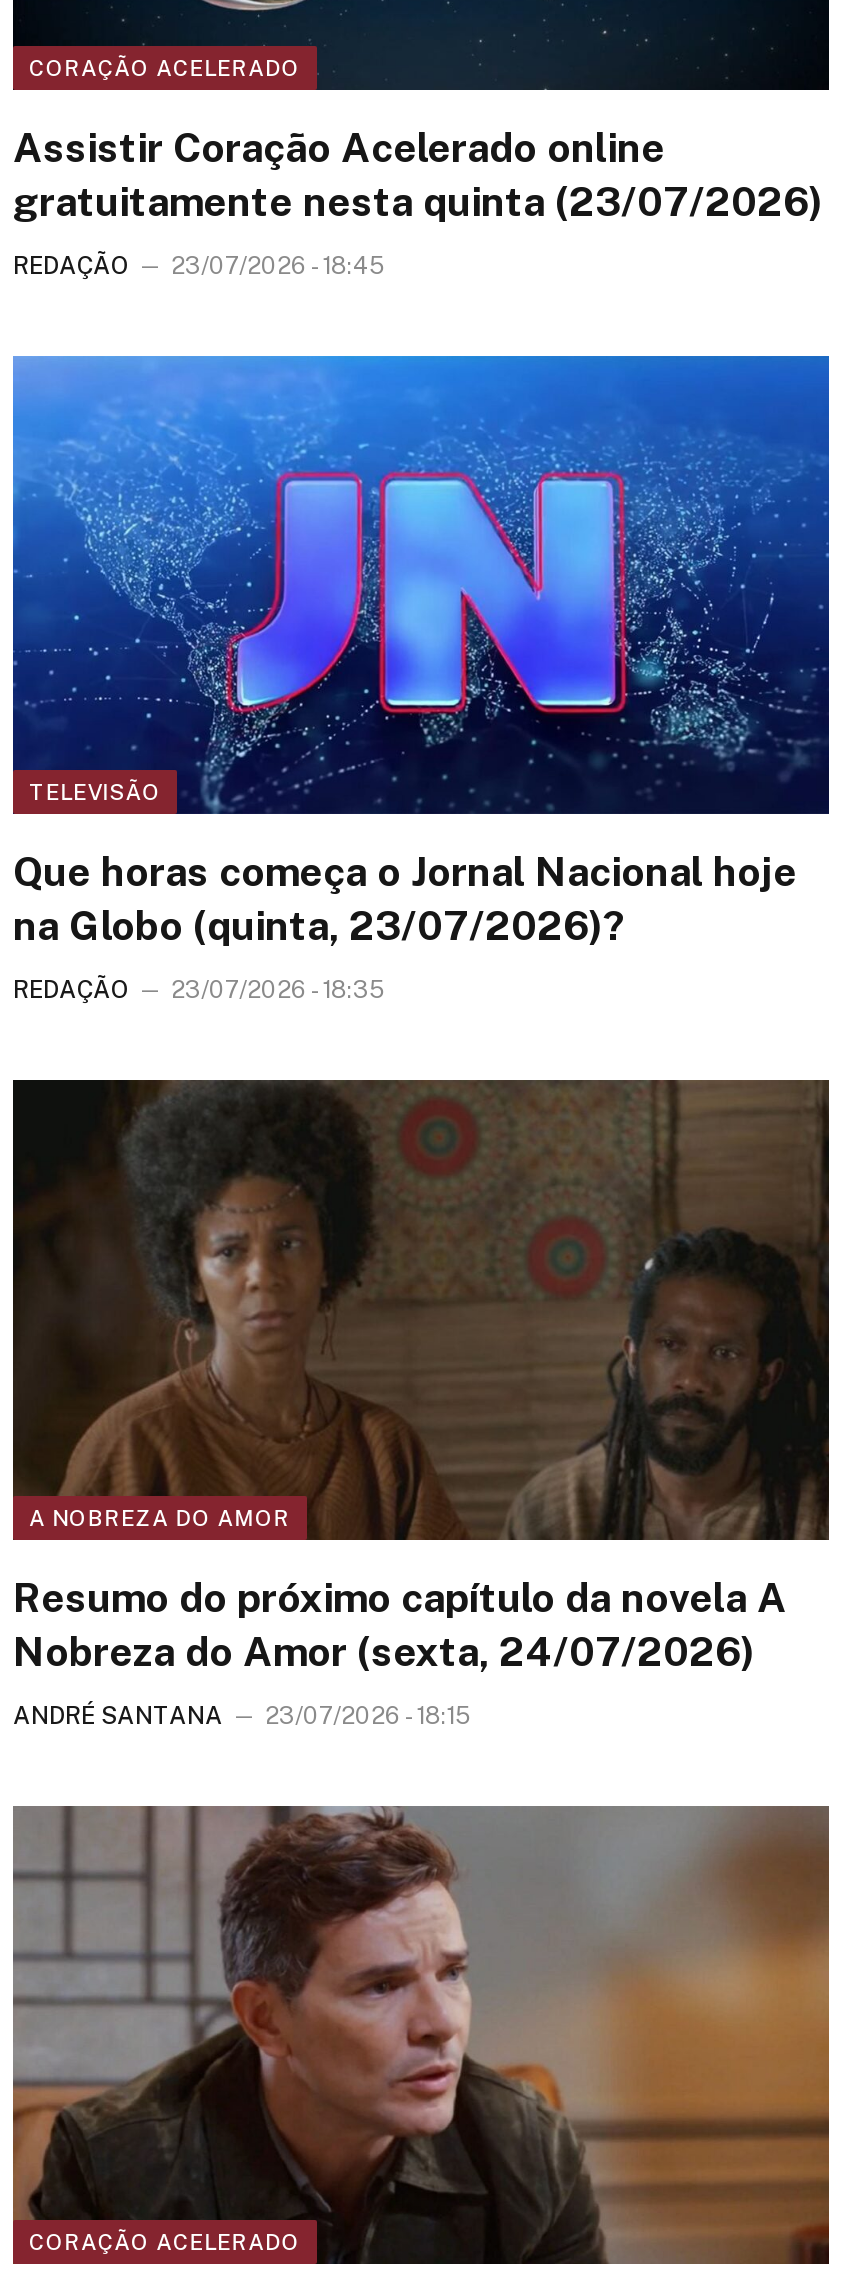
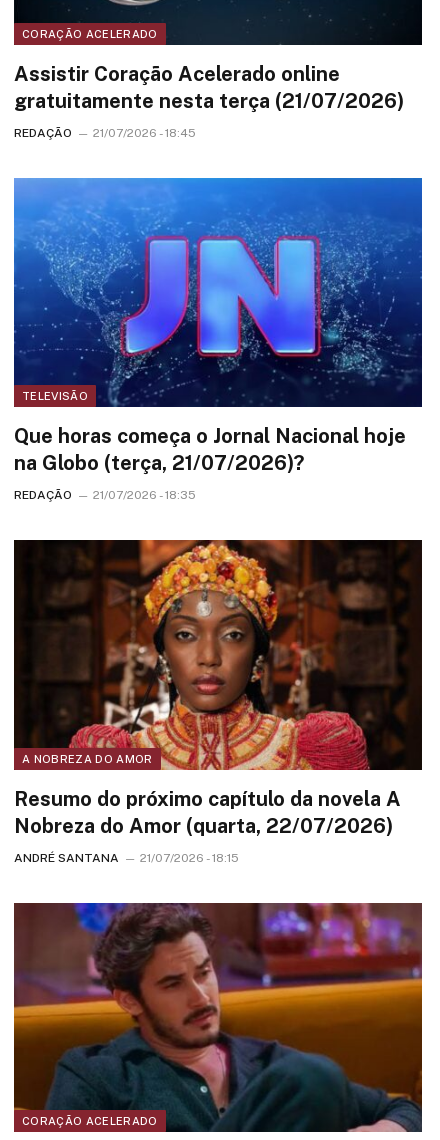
- gratuitamente nesta quinta (23/07/2026)
+ gratuitamente nesta terça (21/07/2026)

- REDAÇÃO 23/07/2026 - 18:45
+ REDAÇÃO 21/07/2026 - 18:45

- na Globo (quinta, 23/07/2026)?
+ na Globo (terça, 21/07/2026)?

- REDAÇÃO 23/07/2026 - 18:35
+ REDAÇÃO 21/07/2026 - 18:35

- [image]
+ [image]

- Nobreza do Amor (sexta, 24/07/2026)
+ Nobreza do Amor (quarta, 22/07/2026)

- ANDRÉ SANTANA 23/07/2026 - 18:15
+ ANDRÉ SANTANA 21/07/2026 - 18:15

- [image]
+ [image]
